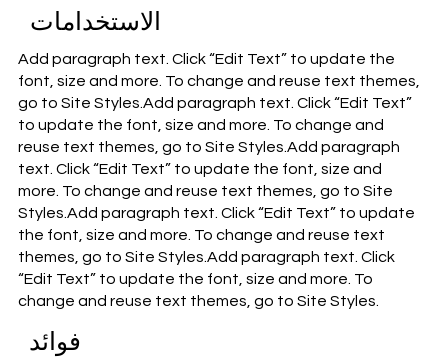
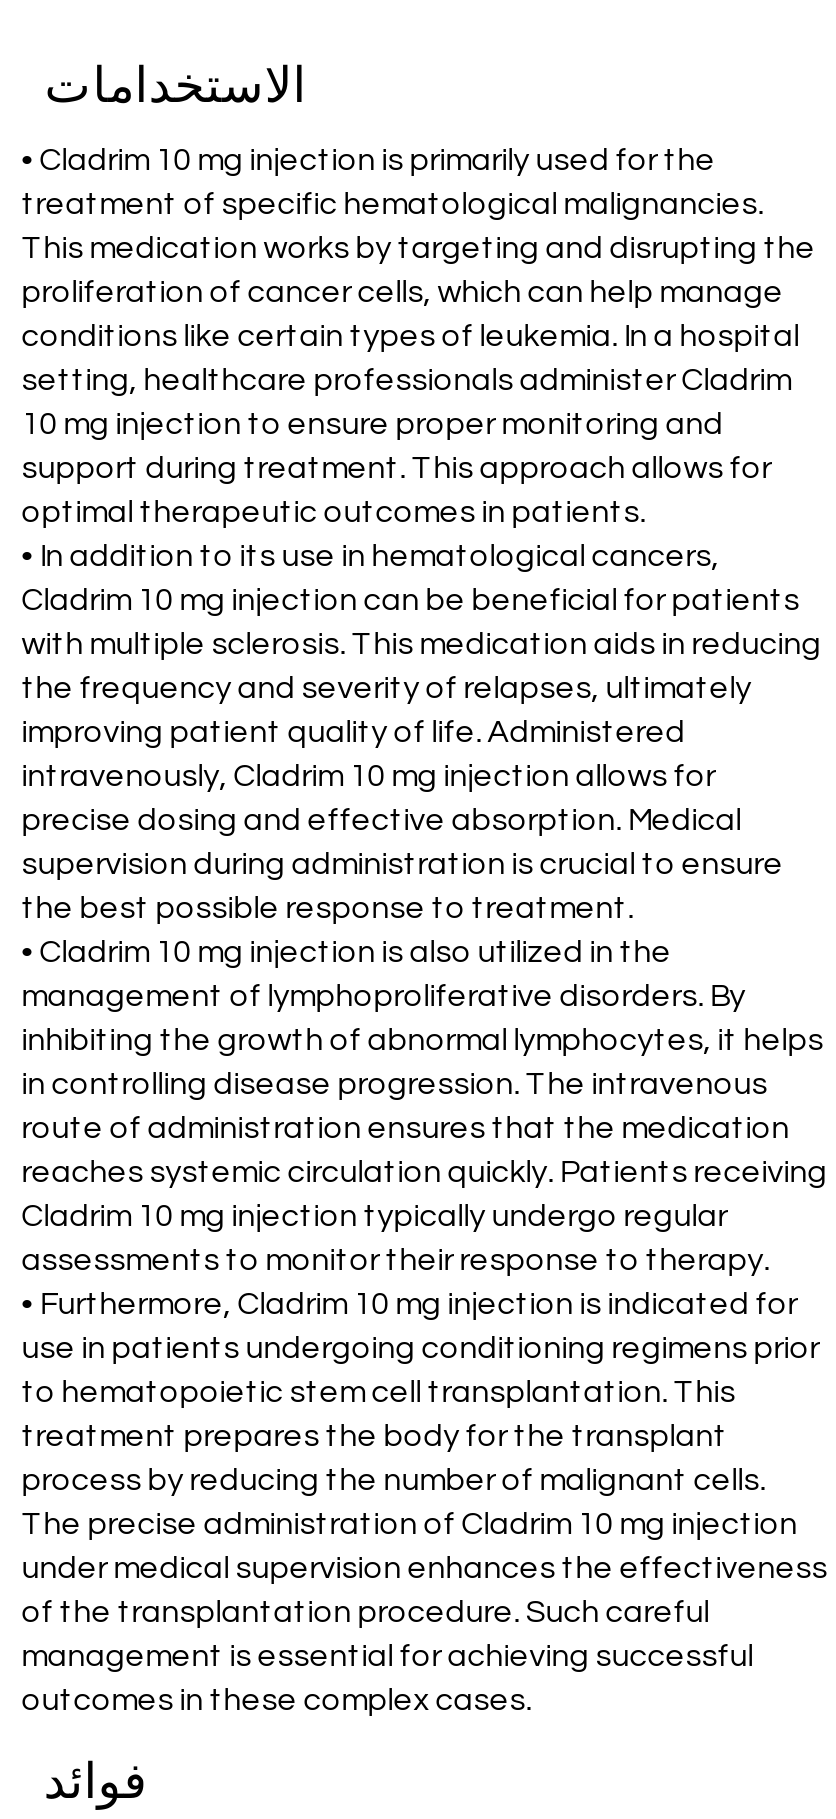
- Add paragraph text. Click “Edit Text” to update the
- font, size and more. To change and reuse text themes,
- go to Site Styles.Add paragraph text. Click “Edit Text”
- to update the font, size and more. To change and
- reuse text themes, go to Site Styles.Add paragraph
- text. Click “Edit Text” to update the font, size and
- more. To change and reuse text themes, go to Site
- Styles.Add paragraph text. Click “Edit Text” to update
- the font, size and more. To change and reuse text
- themes, go to Site Styles.Add paragraph text. Click
- “Edit Text” to update the font, size and more. To
- change and reuse text themes, go to Site Styles.
+ • Cladrim 10 mg injection is primarily used for the
+ treatment of specific hematological malignancies.
+ This medication works by targeting and disrupting the
+ proliferation of cancer cells, which can help manage
+ conditions like certain types of leukemia. In a hospital
+ setting, healthcare professionals administer Cladrim
+ 10 mg injection to ensure proper monitoring and
+ support during treatment. This approach allows for
+ optimal therapeutic outcomes in patients.
+ • In addition to its use in hematological cancers,
+ Cladrim 10 mg injection can be beneficial for patients
+ with multiple sclerosis. This medication aids in reducing
+ the frequency and severity of relapses, ultimately
+ improving patient quality of life. Administered
+ intravenously, Cladrim 10 mg injection allows for
+ precise dosing and effective absorption. Medical
+ supervision during administration is crucial to ensure
+ the best possible response to treatment.
+ • Cladrim 10 mg injection is also utilized in the
+ management of lymphoproliferative disorders. By
+ inhibiting the growth of abnormal lymphocytes, it helps
+ in controlling disease progression. The intravenous
+ route of administration ensures that the medication
+ reaches systemic circulation quickly. Patients receiving
+ Cladrim 10 mg injection typically undergo regular
+ assessments to monitor their response to therapy.
+ • Furthermore, Cladrim 10 mg injection is indicated for
+ use in patients undergoing conditioning regimens prior
+ to hematopoietic stem cell transplantation. This
+ treatment prepares the body for the transplant
+ process by reducing the number of malignant cells.
+ The precise administration of Cladrim 10 mg injection
+ under medical supervision enhances the effectiveness
+ of the transplantation procedure. Such careful
+ management is essential for achieving successful
+ outcomes in these complex cases.
